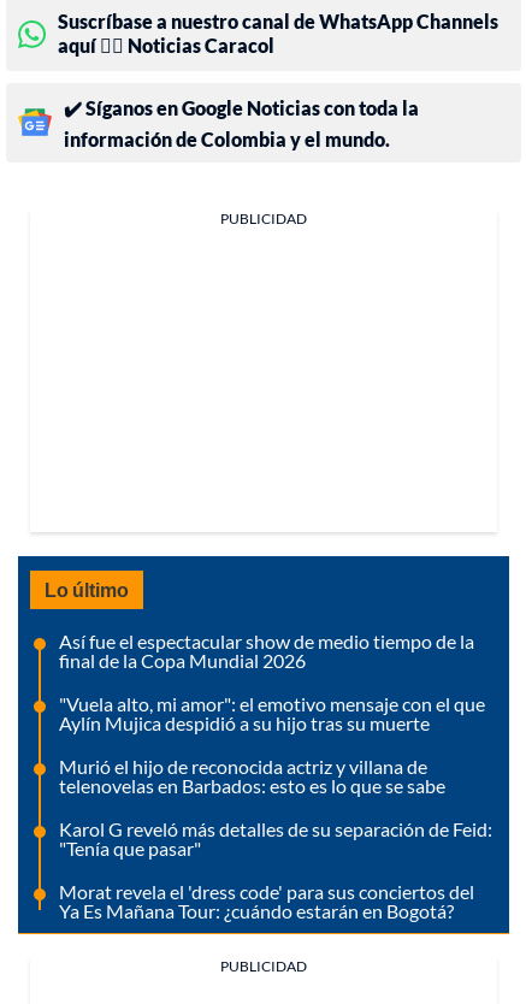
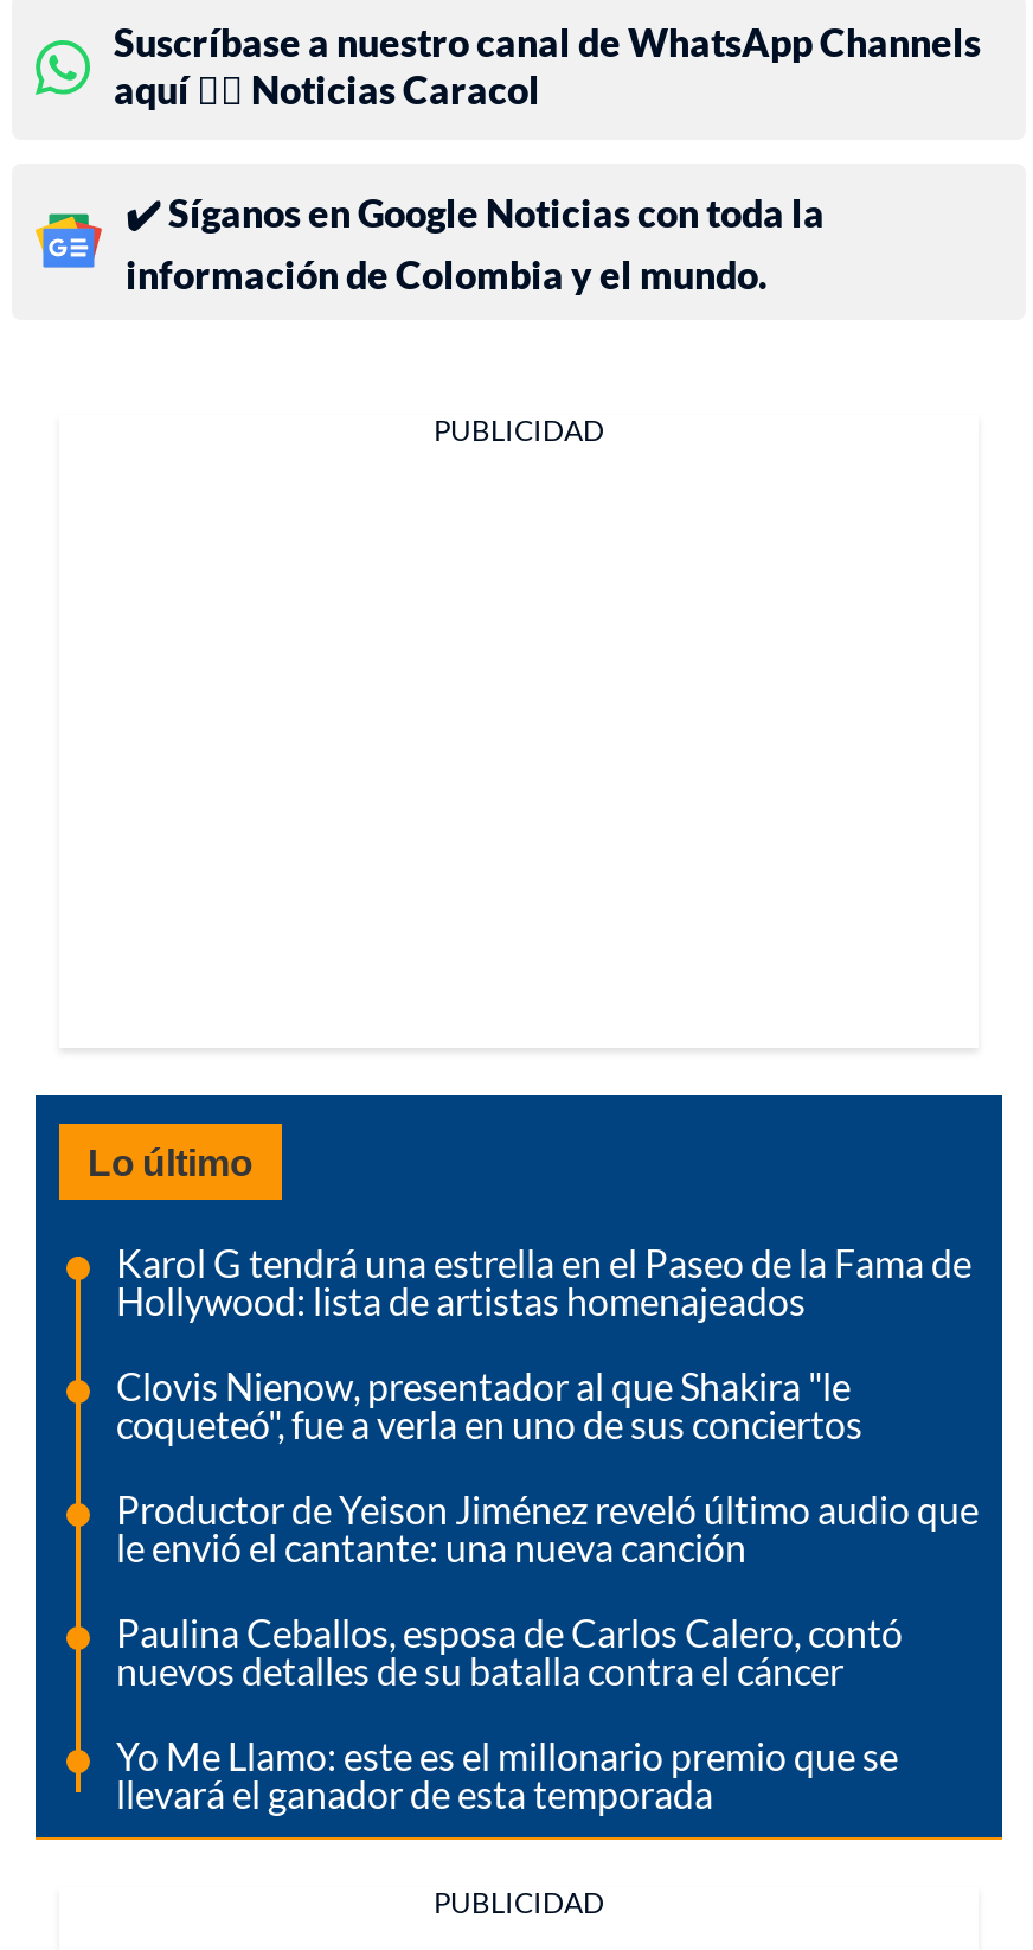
- Así fue el espectacular show de medio tiempo de la
- final de la Copa Mundial 2026
+ Karol G tendrá una estrella en el Paseo de la Fama de
+ Hollywood: lista de artistas homenajeados

- "Vuela alto, mi amor": el emotivo mensaje con el que
- Aylín Mujica despidió a su hijo tras su muerte
+ Clovis Nienow, presentador al que Shakira "le
+ coqueteó", fue a verla en uno de sus conciertos

- Murió el hijo de reconocida actriz y villana de
- telenovelas en Barbados: esto es lo que se sabe
+ Productor de Yeison Jiménez reveló último audio que
+ le envió el cantante: una nueva canción

- Karol G reveló más detalles de su separación de Feid:
- "Tenía que pasar"
+ Paulina Ceballos, esposa de Carlos Calero, contó
+ nuevos detalles de su batalla contra el cáncer

- Morat revela el 'dress code' para sus conciertos del
- Ya Es Mañana Tour: ¿cuándo estarán en Bogotá?
+ Yo Me Llamo: este es el millonario premio que se
+ llevará el ganador de esta temporada
